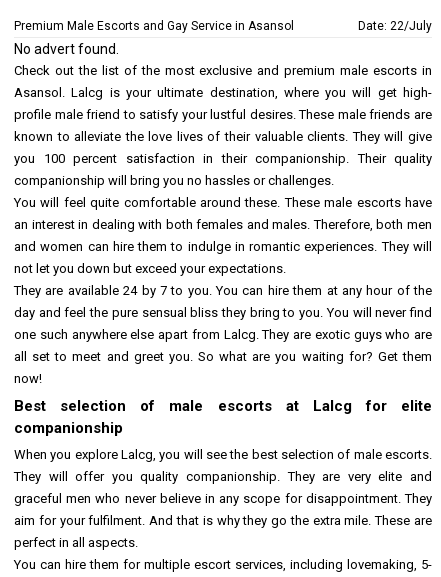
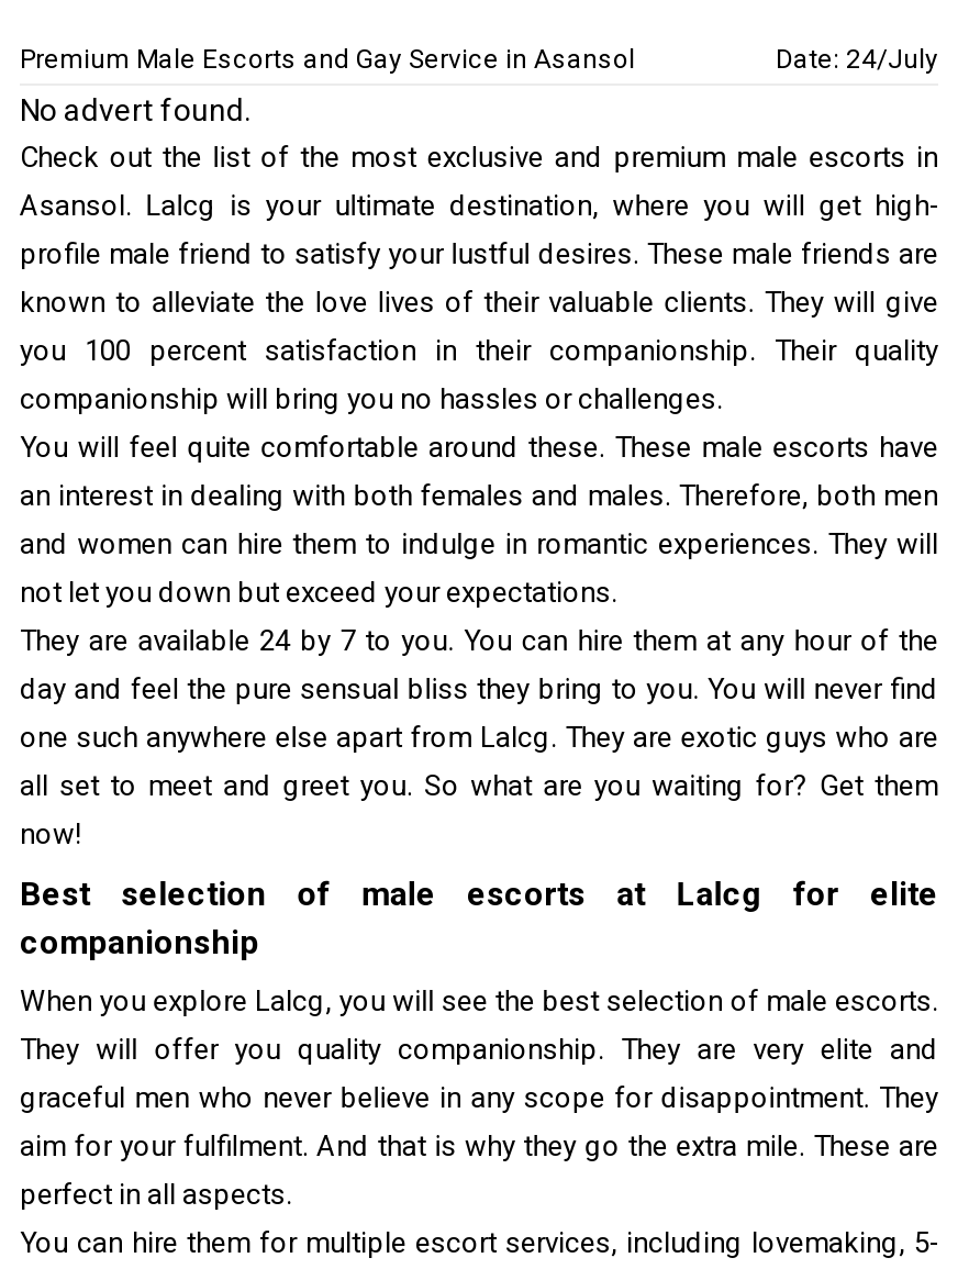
- Date: 22/July
+ Date: 24/July
